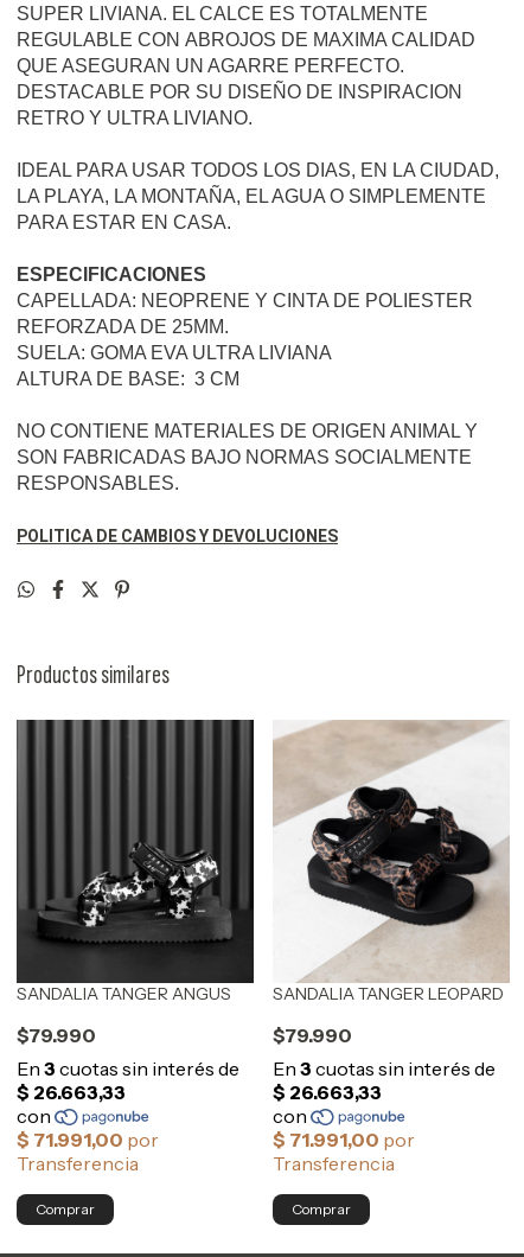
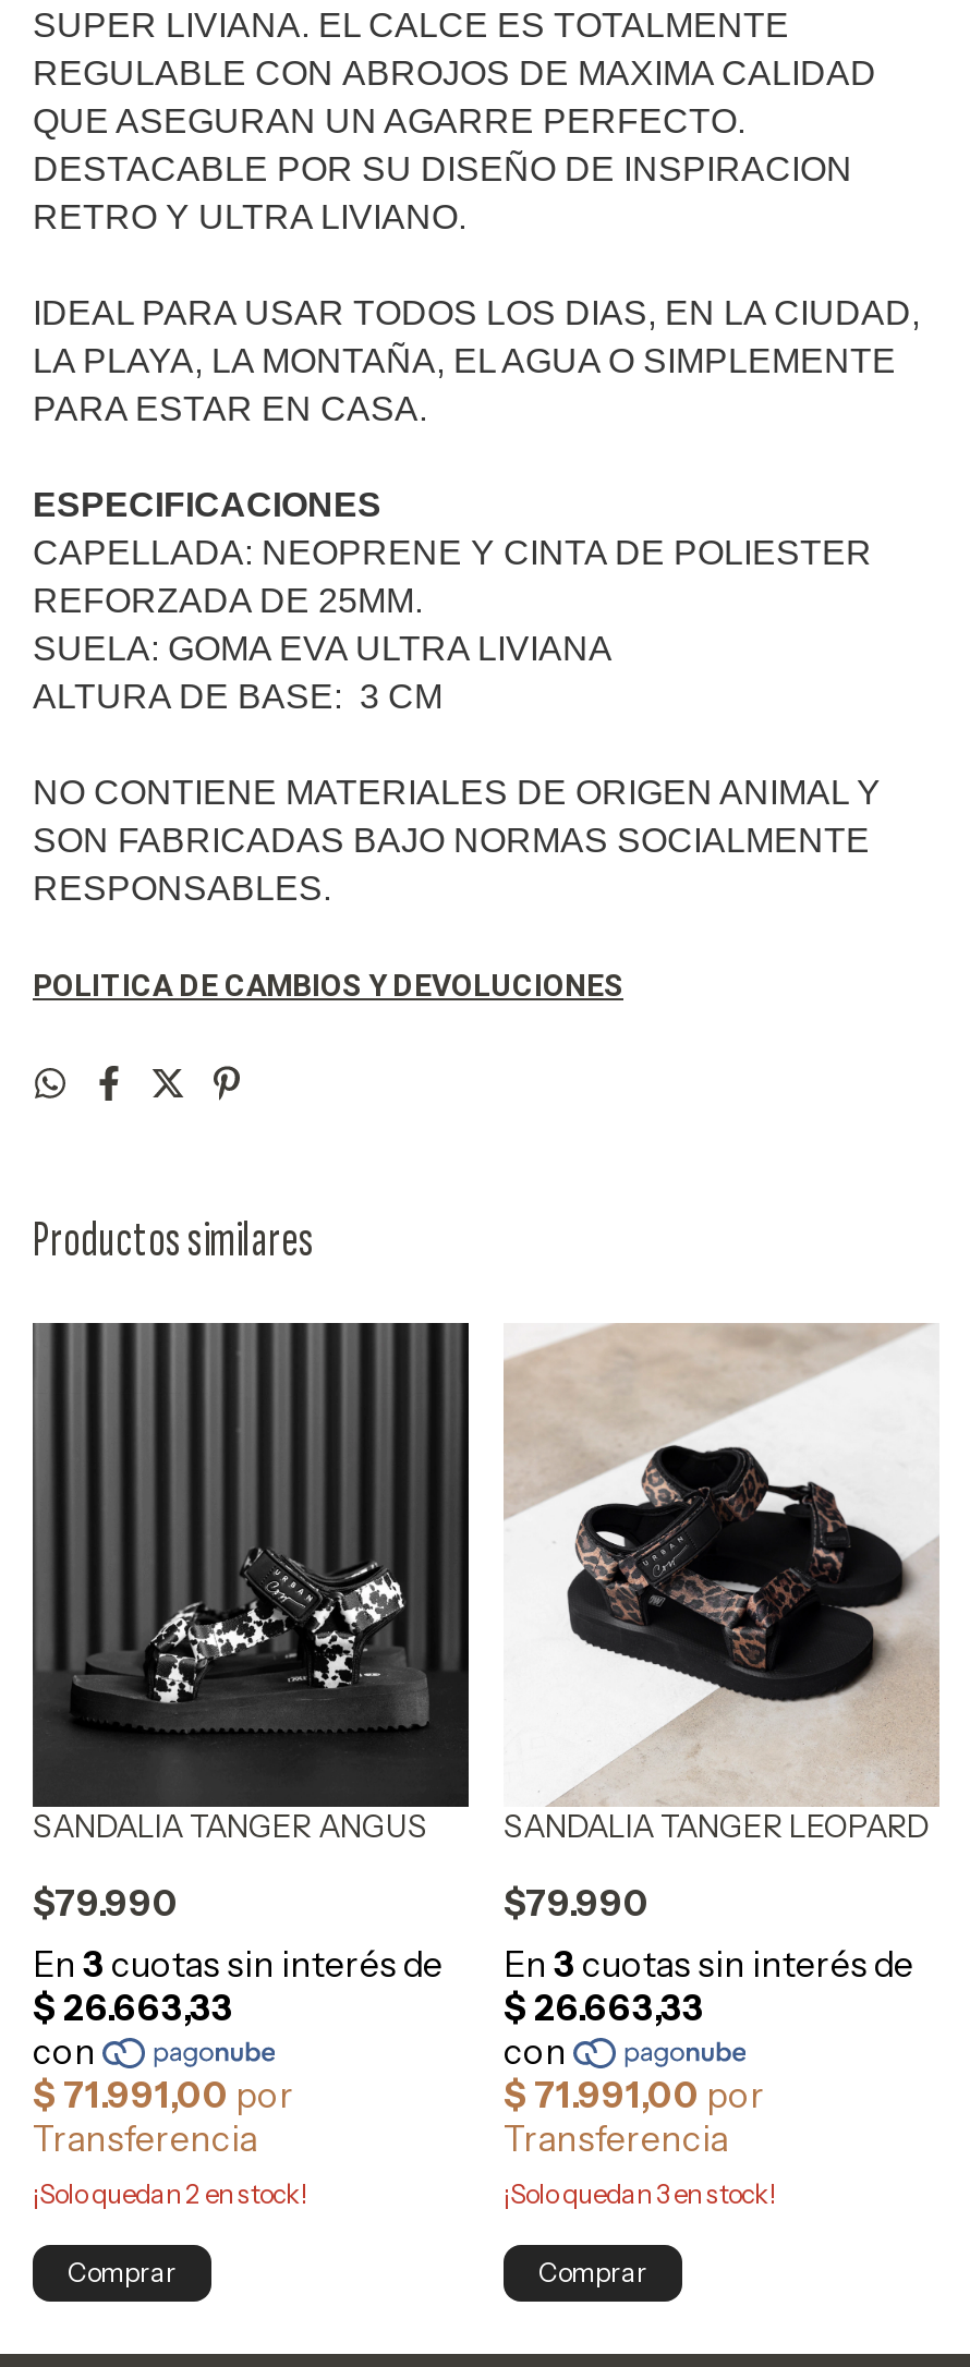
+ ¡Solo quedan 2 en stock!

+ ¡Solo quedan 3en stock!
